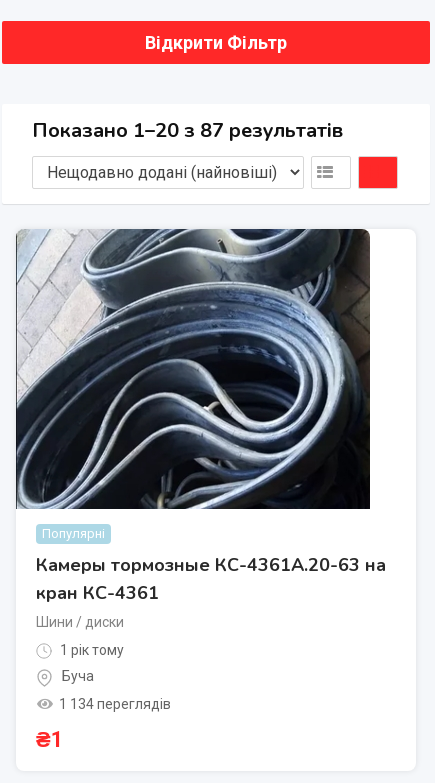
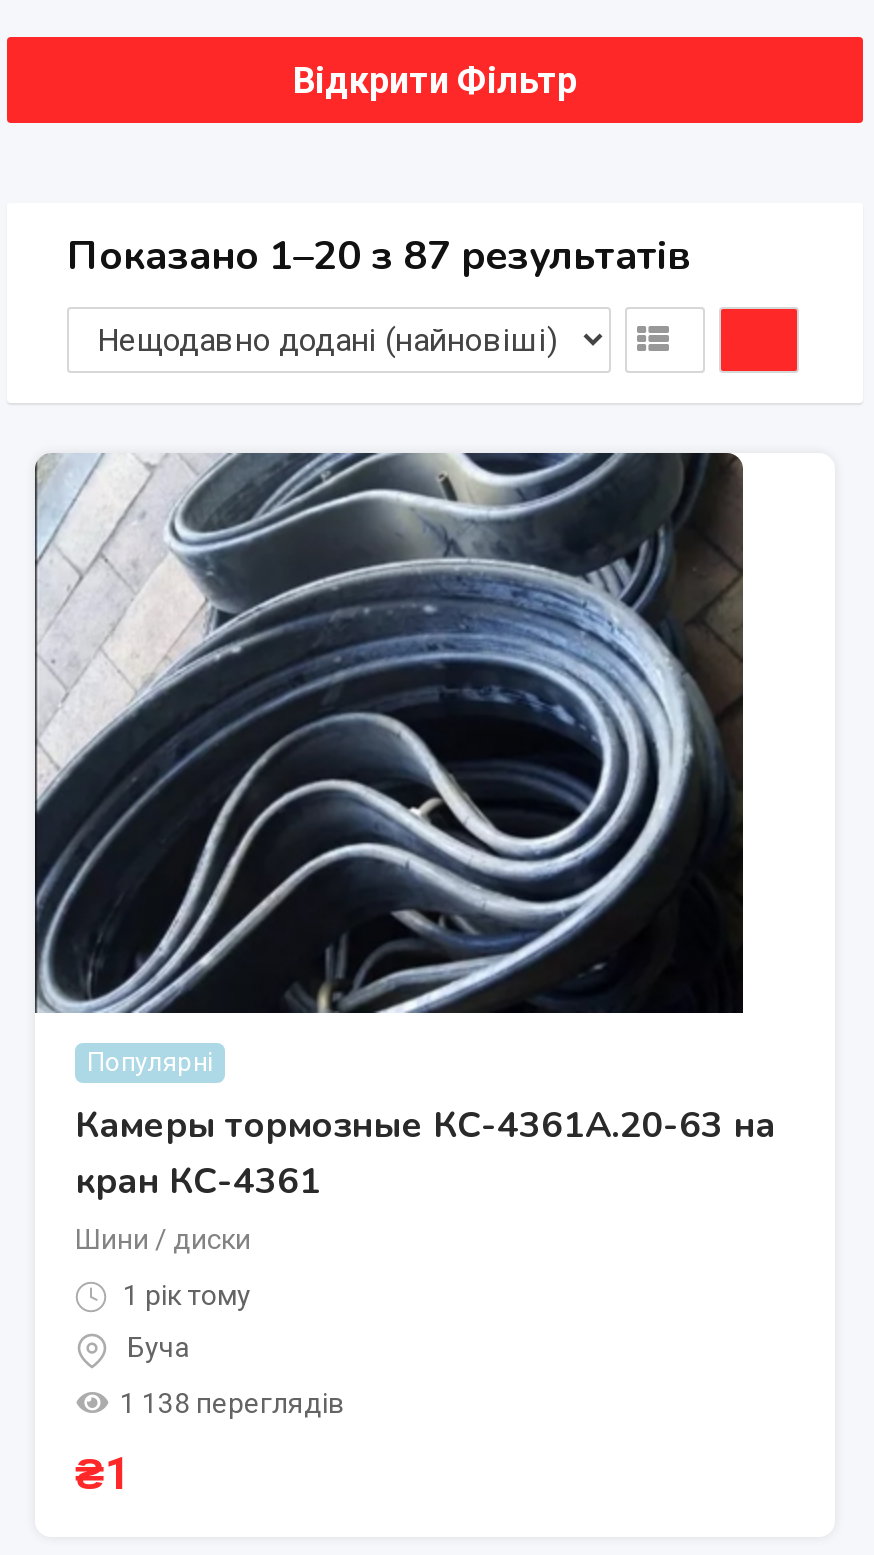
- 1 134 переглядів
+ 1 138 переглядів
